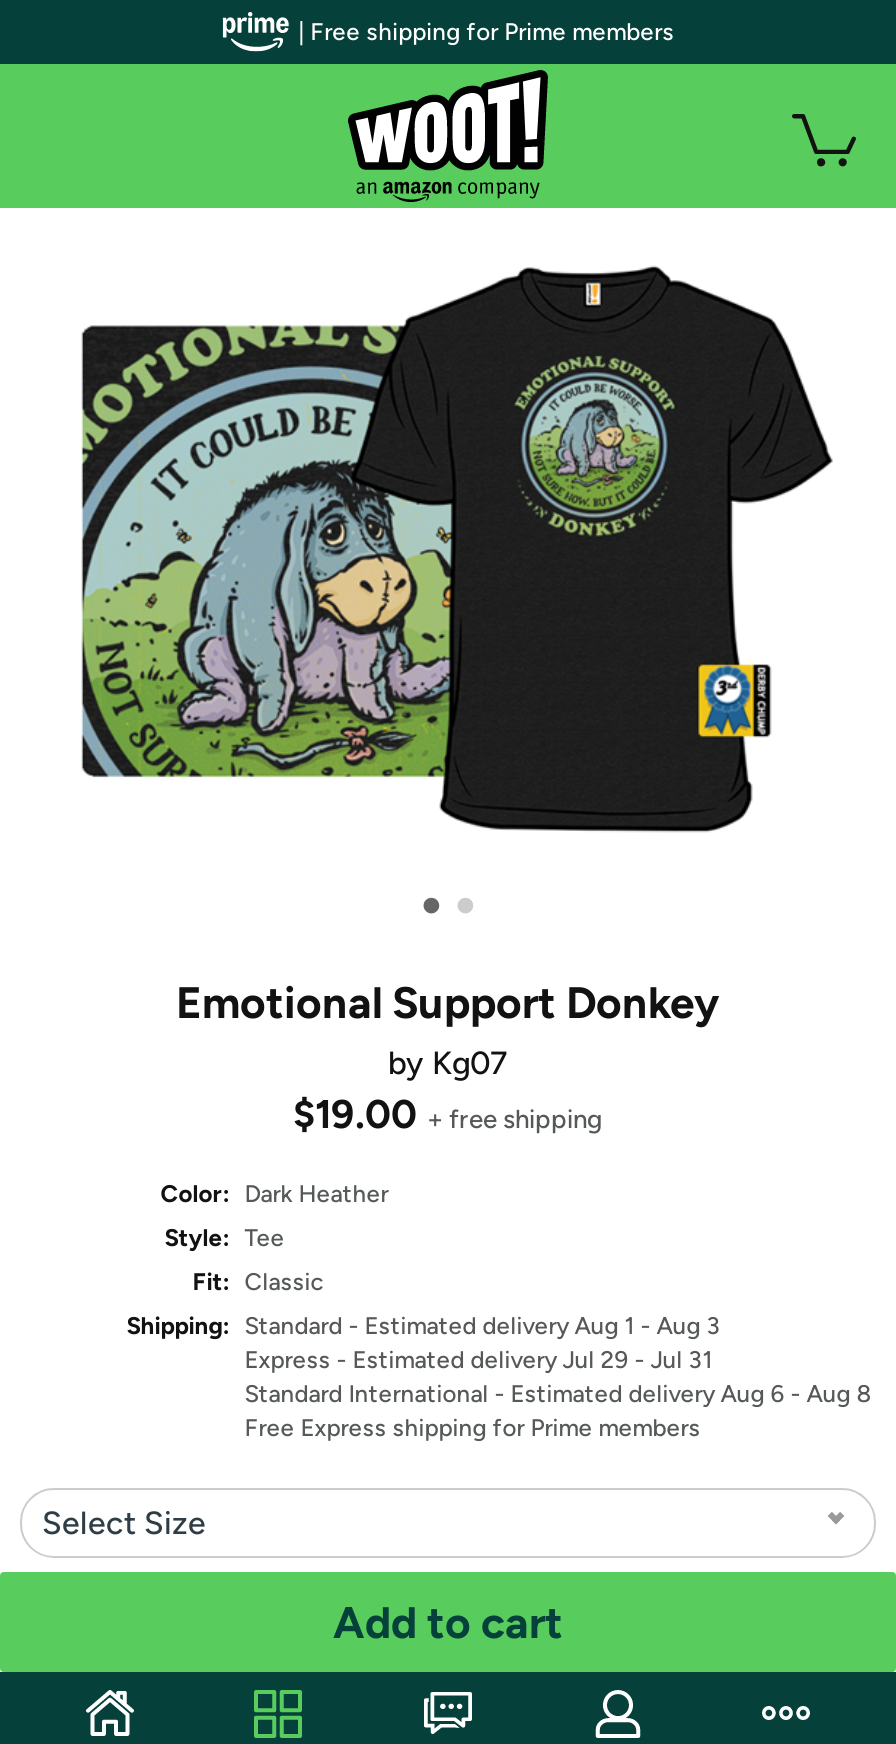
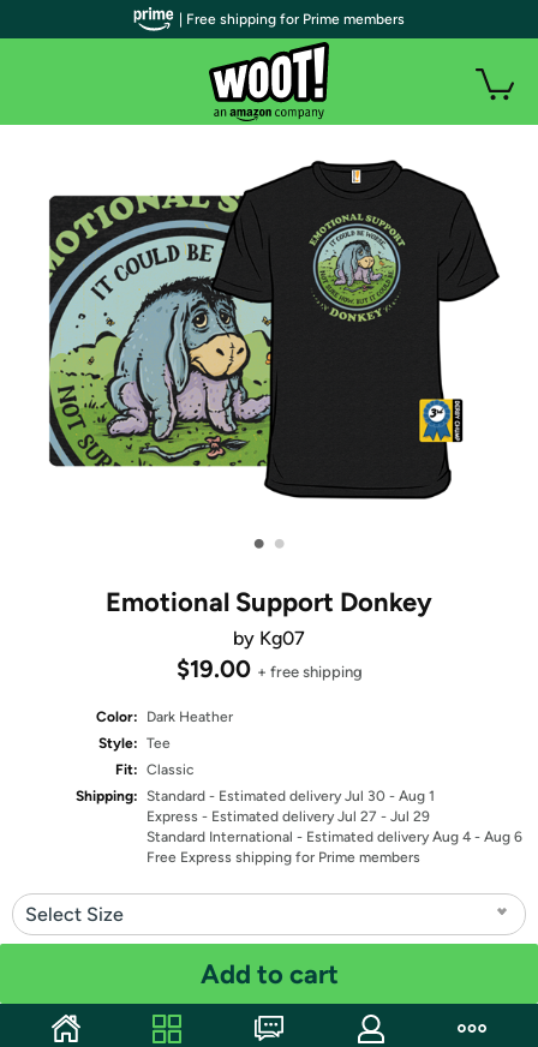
- Shipping: Standard - Estimated delivery Aug 1 - Aug 3
+ Shipping: Standard - Estimated delivery Jul 30 - Aug 1

- Express - Estimated delivery Jul 29 - Jul 31
+ Express - Estimated delivery Jul 27 - Jul 29

- Standard International - Estimated delivery Aug 6 - Aug 8
+ Standard International - Estimated delivery Aug 4 - Aug 6
